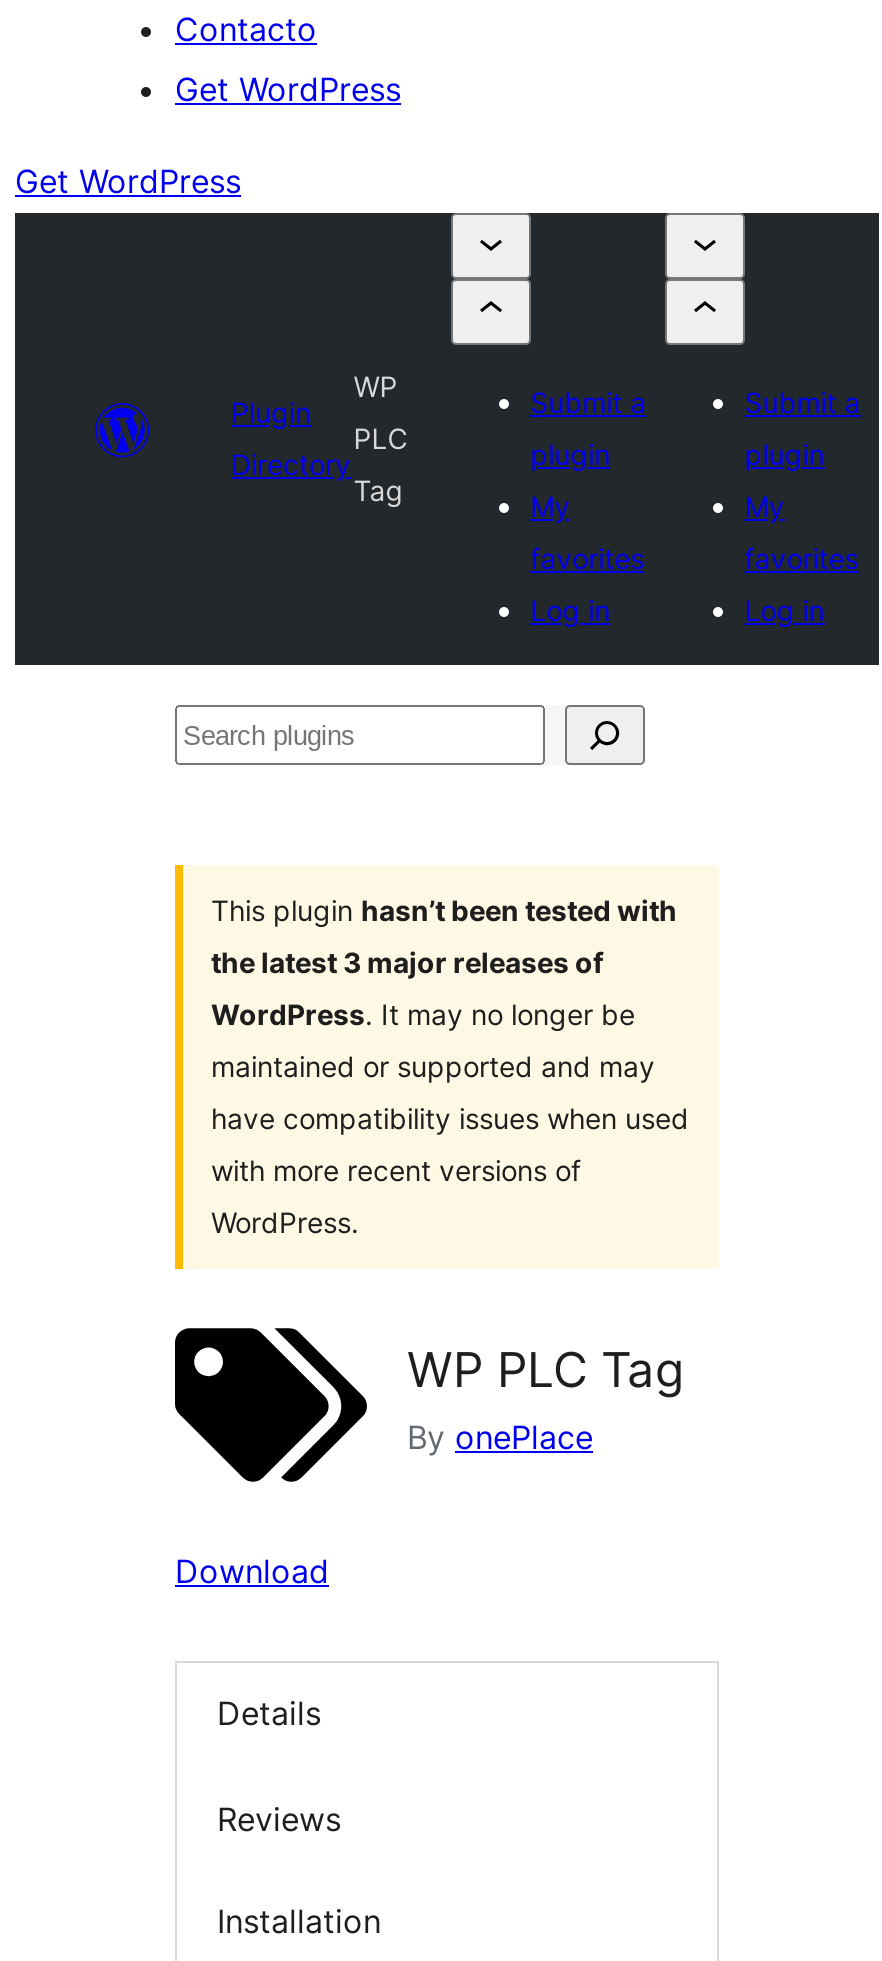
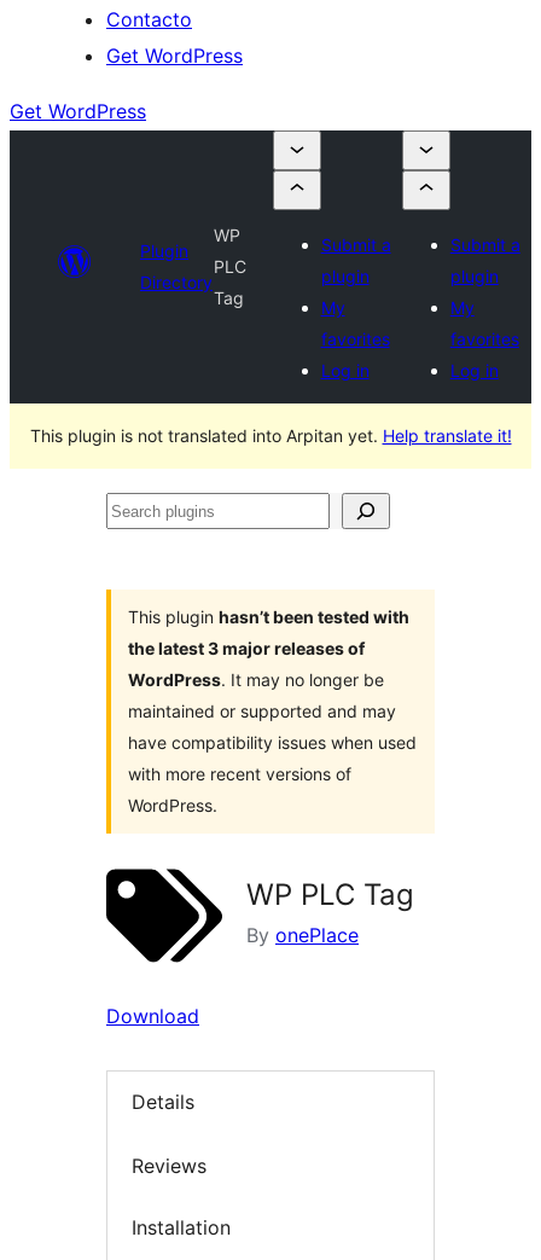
+ This plugin is not translated into Arpitan yet. Help translate it!
